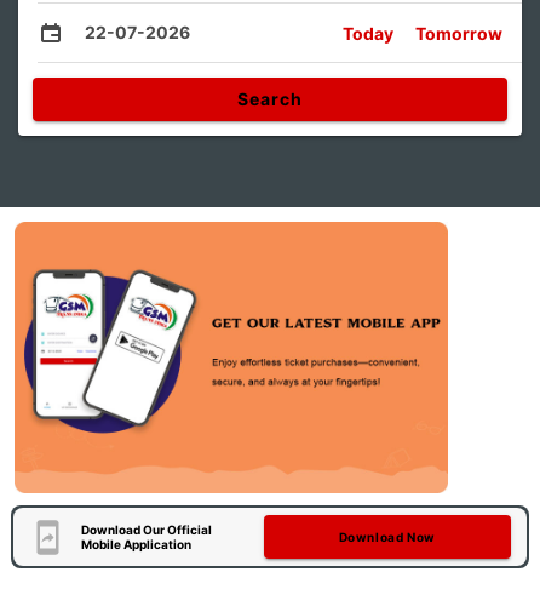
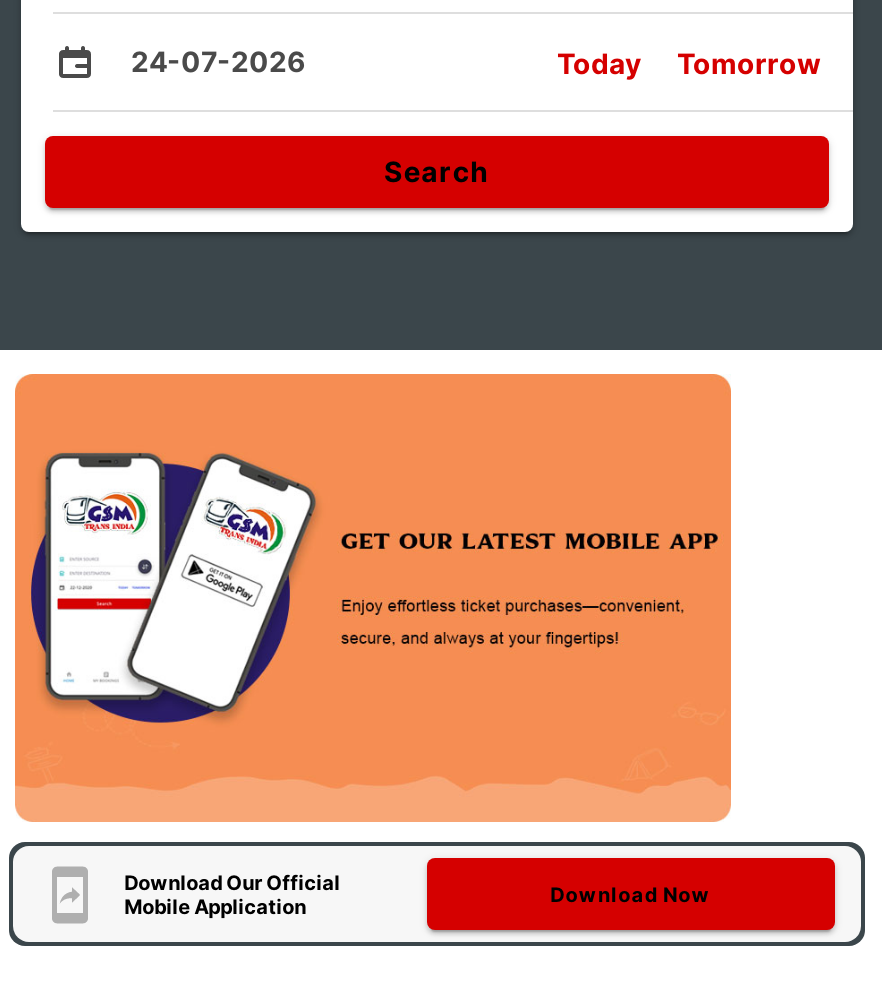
- 22-07-2026
+ 24-07-2026
